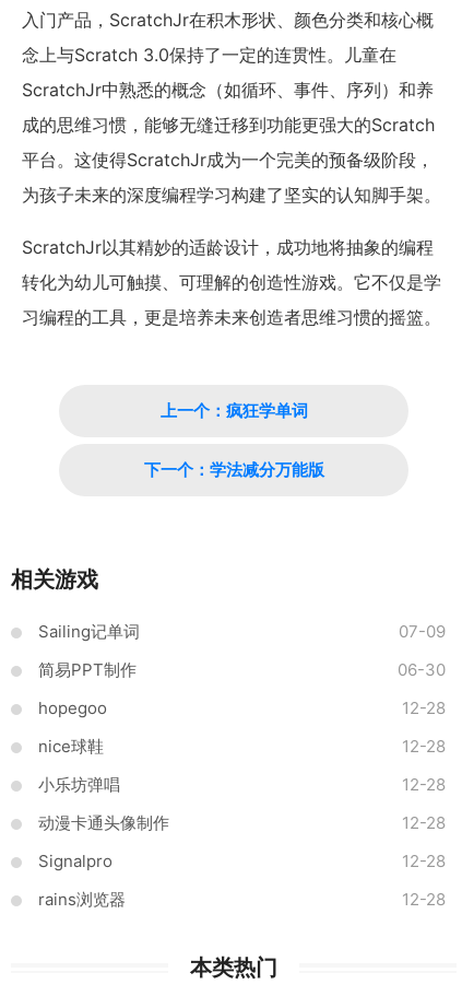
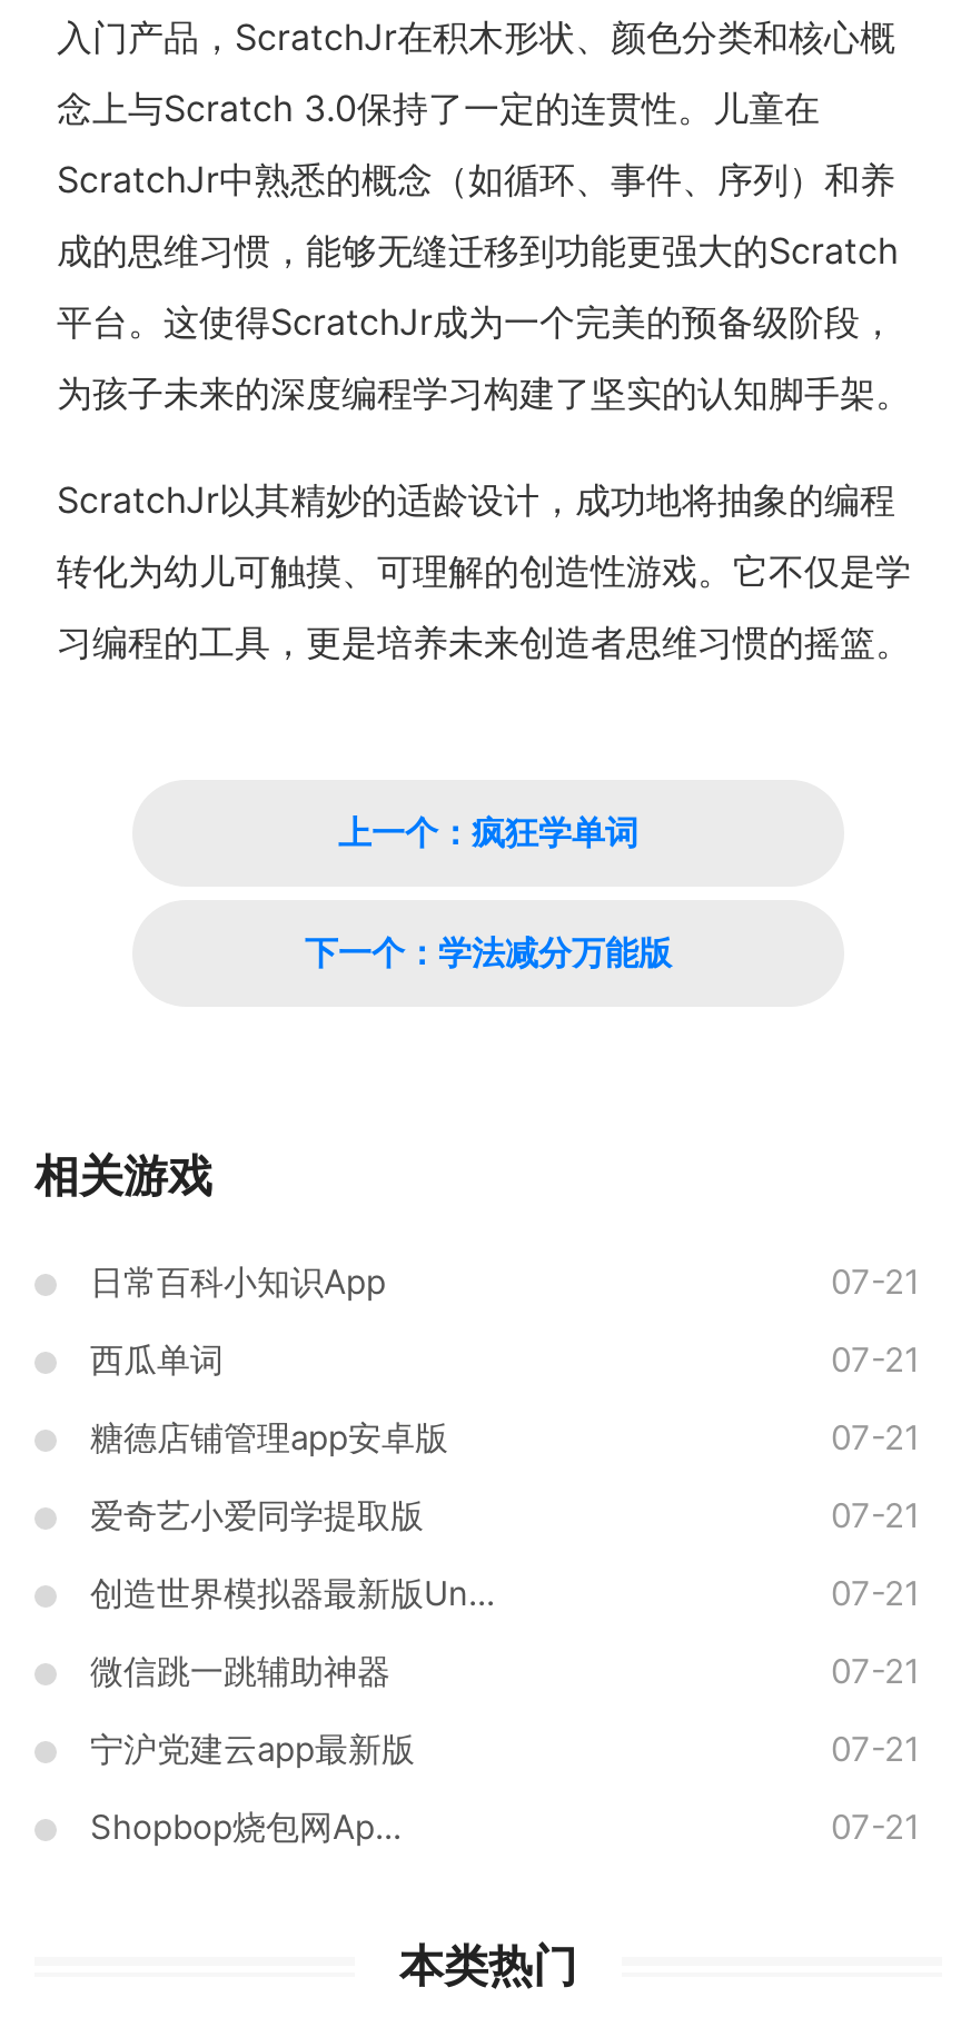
- Sailing记单词
- 07-09
+ 日常百科小知识App
+ 07-21

- 简易PPT制作
- 06-30
+ 西瓜单词
+ 07-21

- hopegoo
- 12-28
+ 糖德店铺管理app安卓版
+ 07-21

- nice球鞋
- 12-28
+ 爱奇艺小爱同学提取版
+ 07-21

- 小乐坊弹唱
- 12-28
+ 创造世界模拟器最新版Un...
+ 07-21

- 动漫卡通头像制作
- 12-28
+ 微信跳一跳辅助神器
+ 07-21

- Signalpro
- 12-28
+ 宁沪党建云app最新版
+ 07-21

- rains浏览器
- 12-28
+ Shopbop烧包网Ap...
+ 07-21
